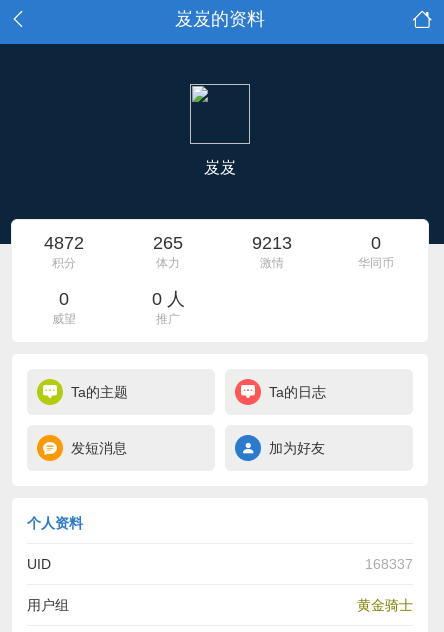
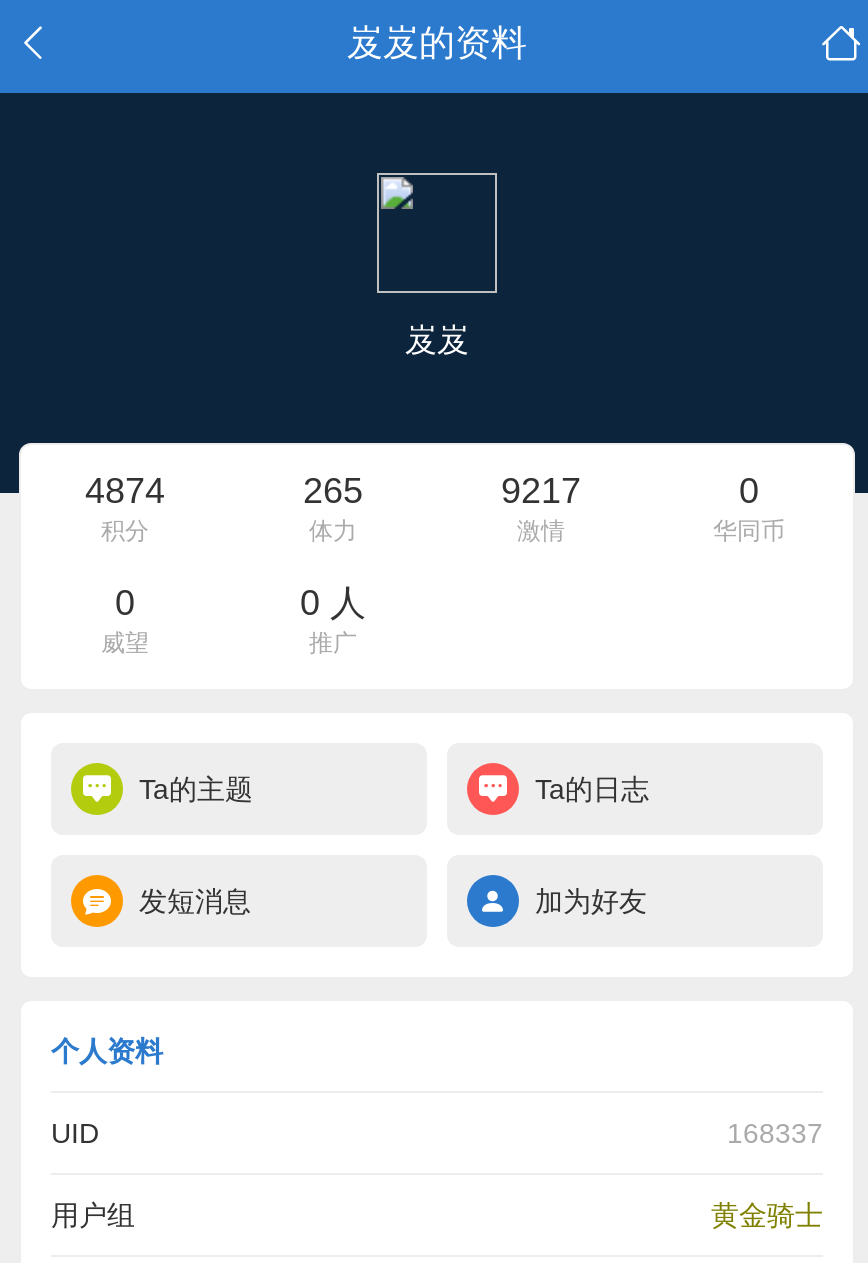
- 4872
+ 4874

- 9213
+ 9217
